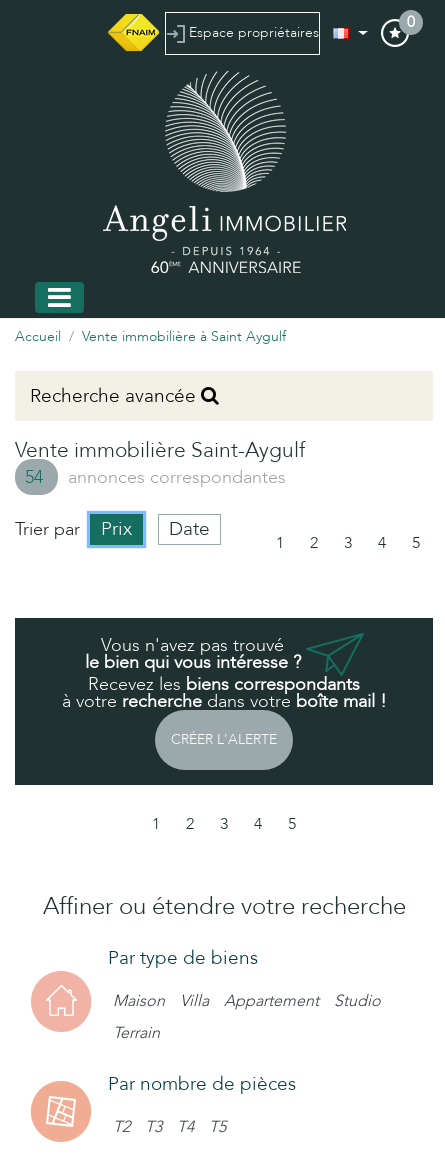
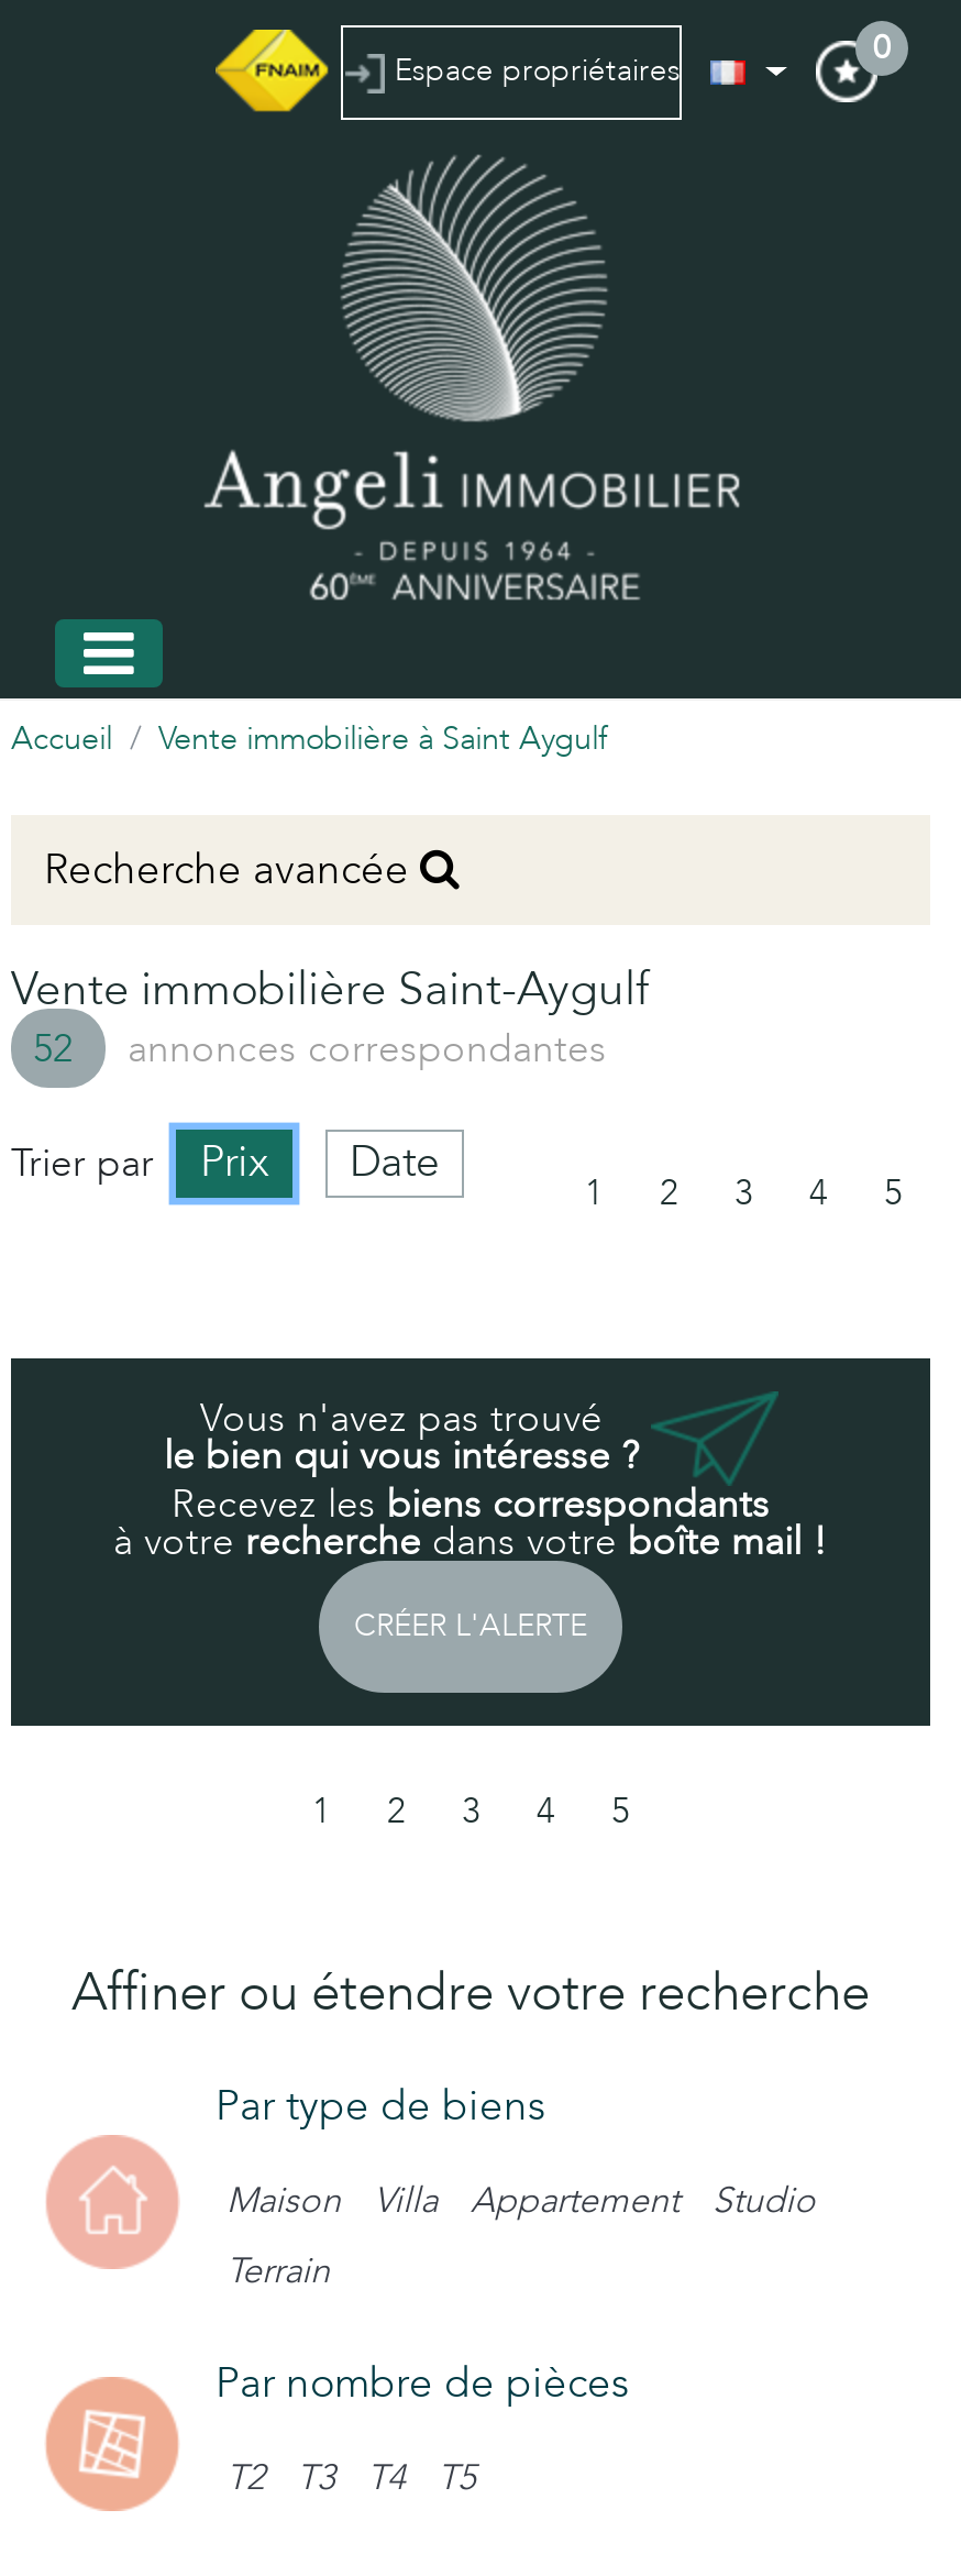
- 54 annonces correspondantes
+ 52 annonces correspondantes
